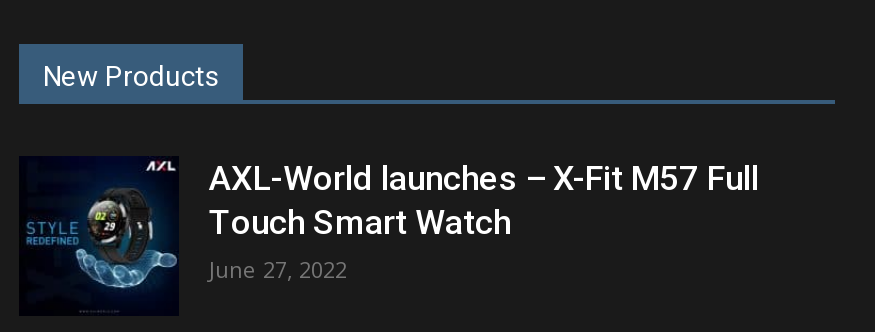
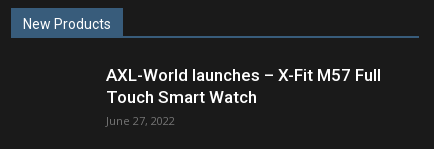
- [image]
